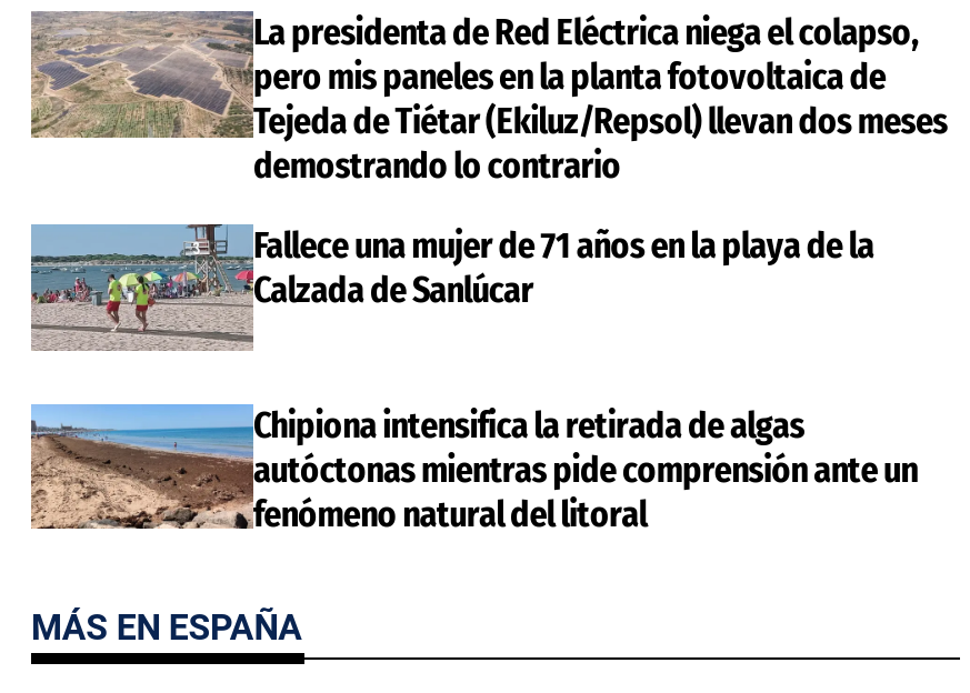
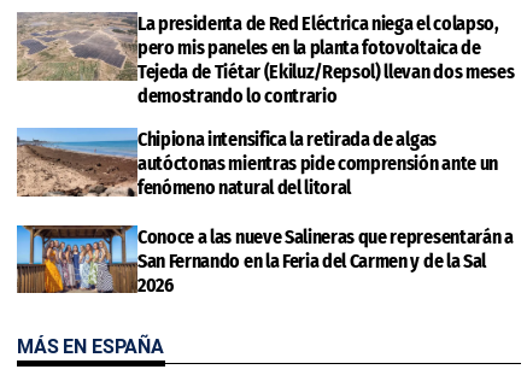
- Fallece una mujer de 71 años en la playa de la
- Calzada de Sanlúcar

moved up: [image] | Chipiona intensifica la retirada de algas | autóctonas mientras pide comprensión ante un | fenómeno natural del litoral

+ [image]
+ Conoce a las nueve Salineras que representarán a
+ San Fernando en la Feria del Carmen y de la Sal
+ 2026
